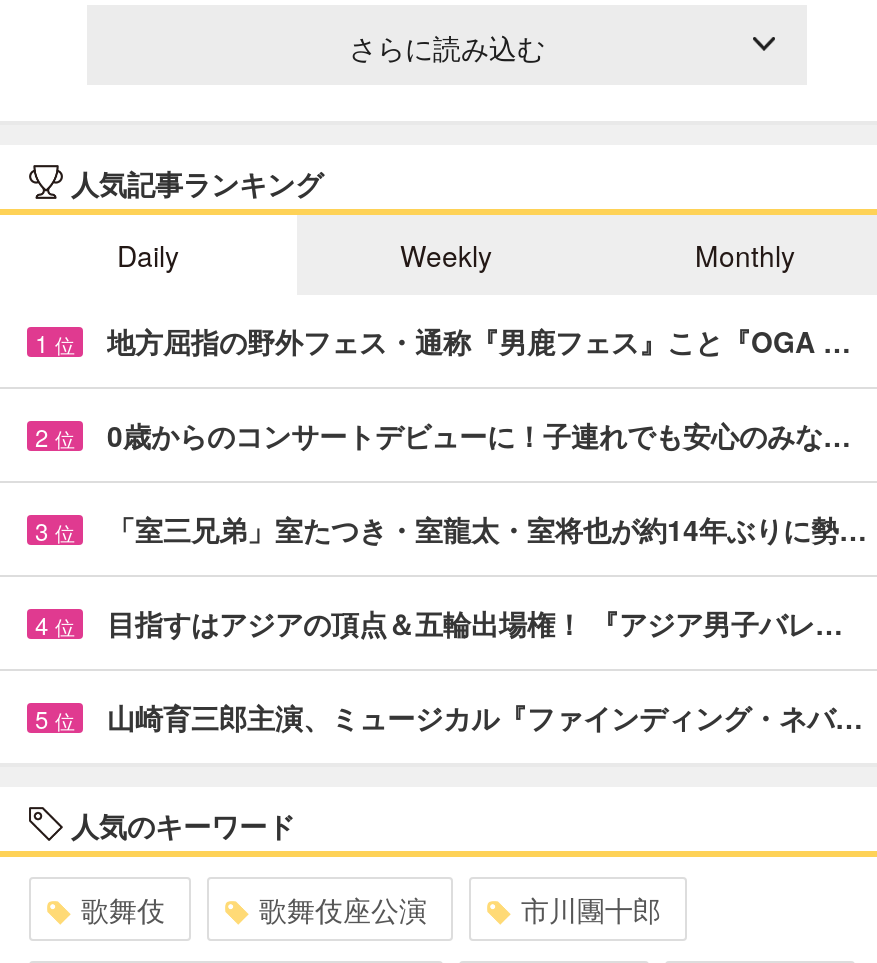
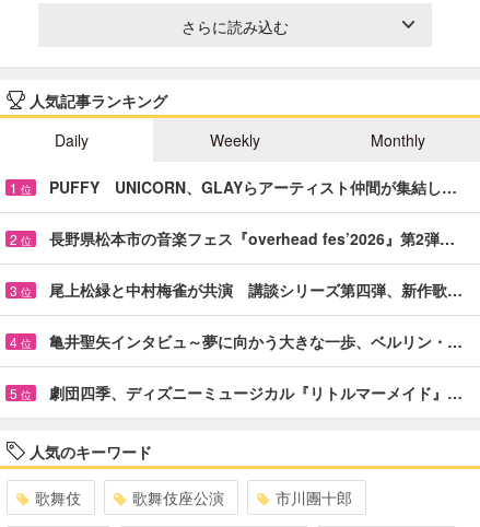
- 地方屈指の野外フェス・通称『男鹿フェス』こと『OGA …
+ PUFFY UNICORN、GLAYらアーティスト仲間が集結し…

- 0歳からのコンサートデビューに！子連れでも安心のみな…
+ 長野県松本市の音楽フェス『overhead fes’2026』第2弾…

- 「室三兄弟」室たつき・室龍太・室将也が約14年ぶりに勢…
+ 尾上松緑と中村梅雀が共演 講談シリーズ第四弾、新作歌…

- 目指すはアジアの頂点＆五輪出場権！ 『アジア男子バレ…
+ 亀井聖矢インタビュ～夢に向かう大きな一歩、ベルリン・…

- 山崎育三郎主演、ミュージカル『ファインディング・ネバ…
+ 劇団四季、ディズニーミュージカル『リトルマーメイド』…
